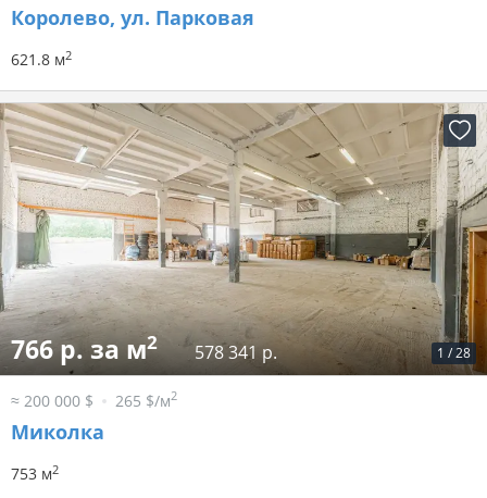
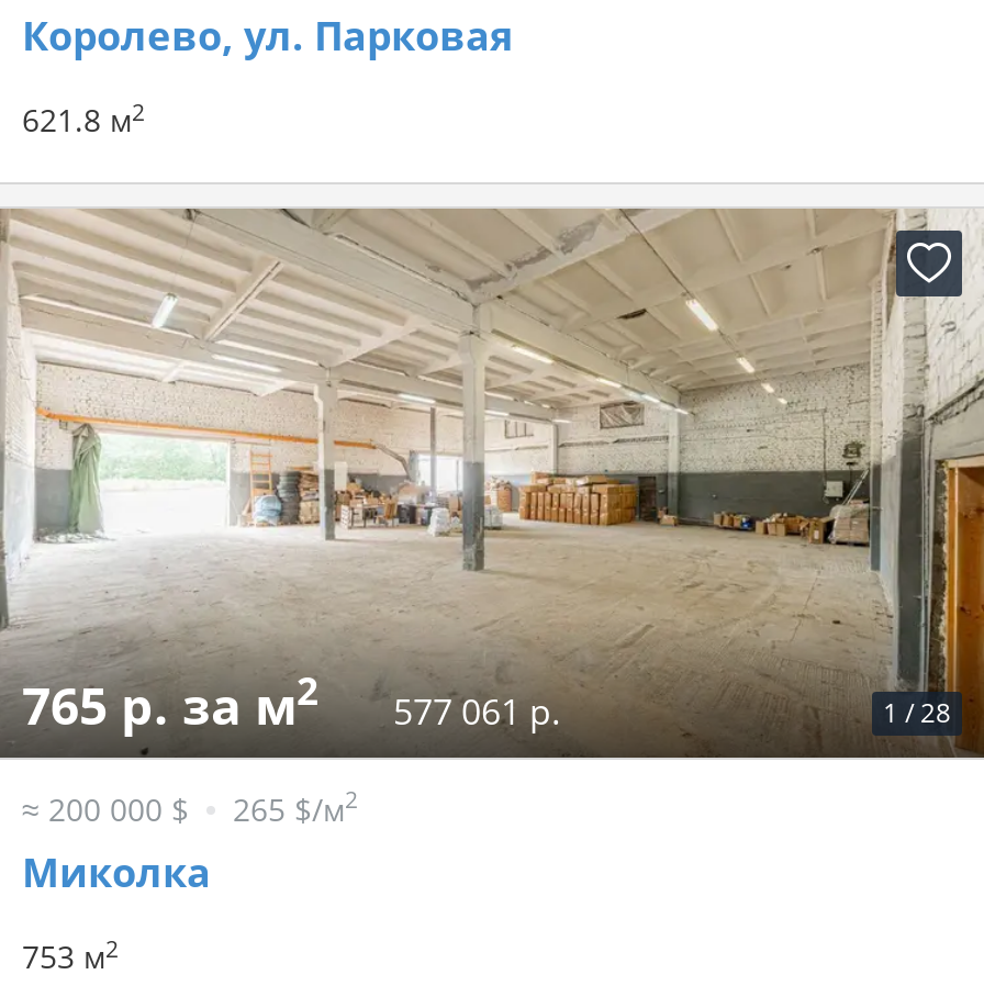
- 766 р. за м2
+ 765 р. за м2

- 578 341 р.
+ 577 061 р.
